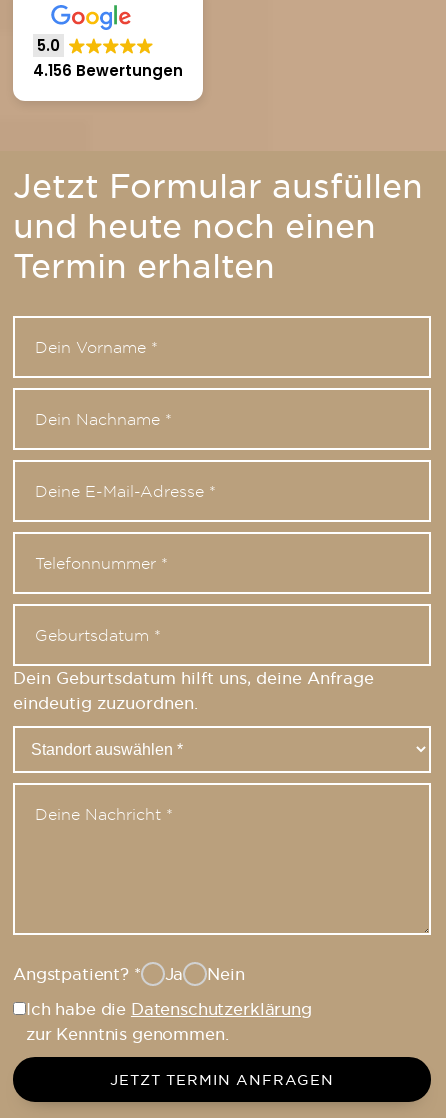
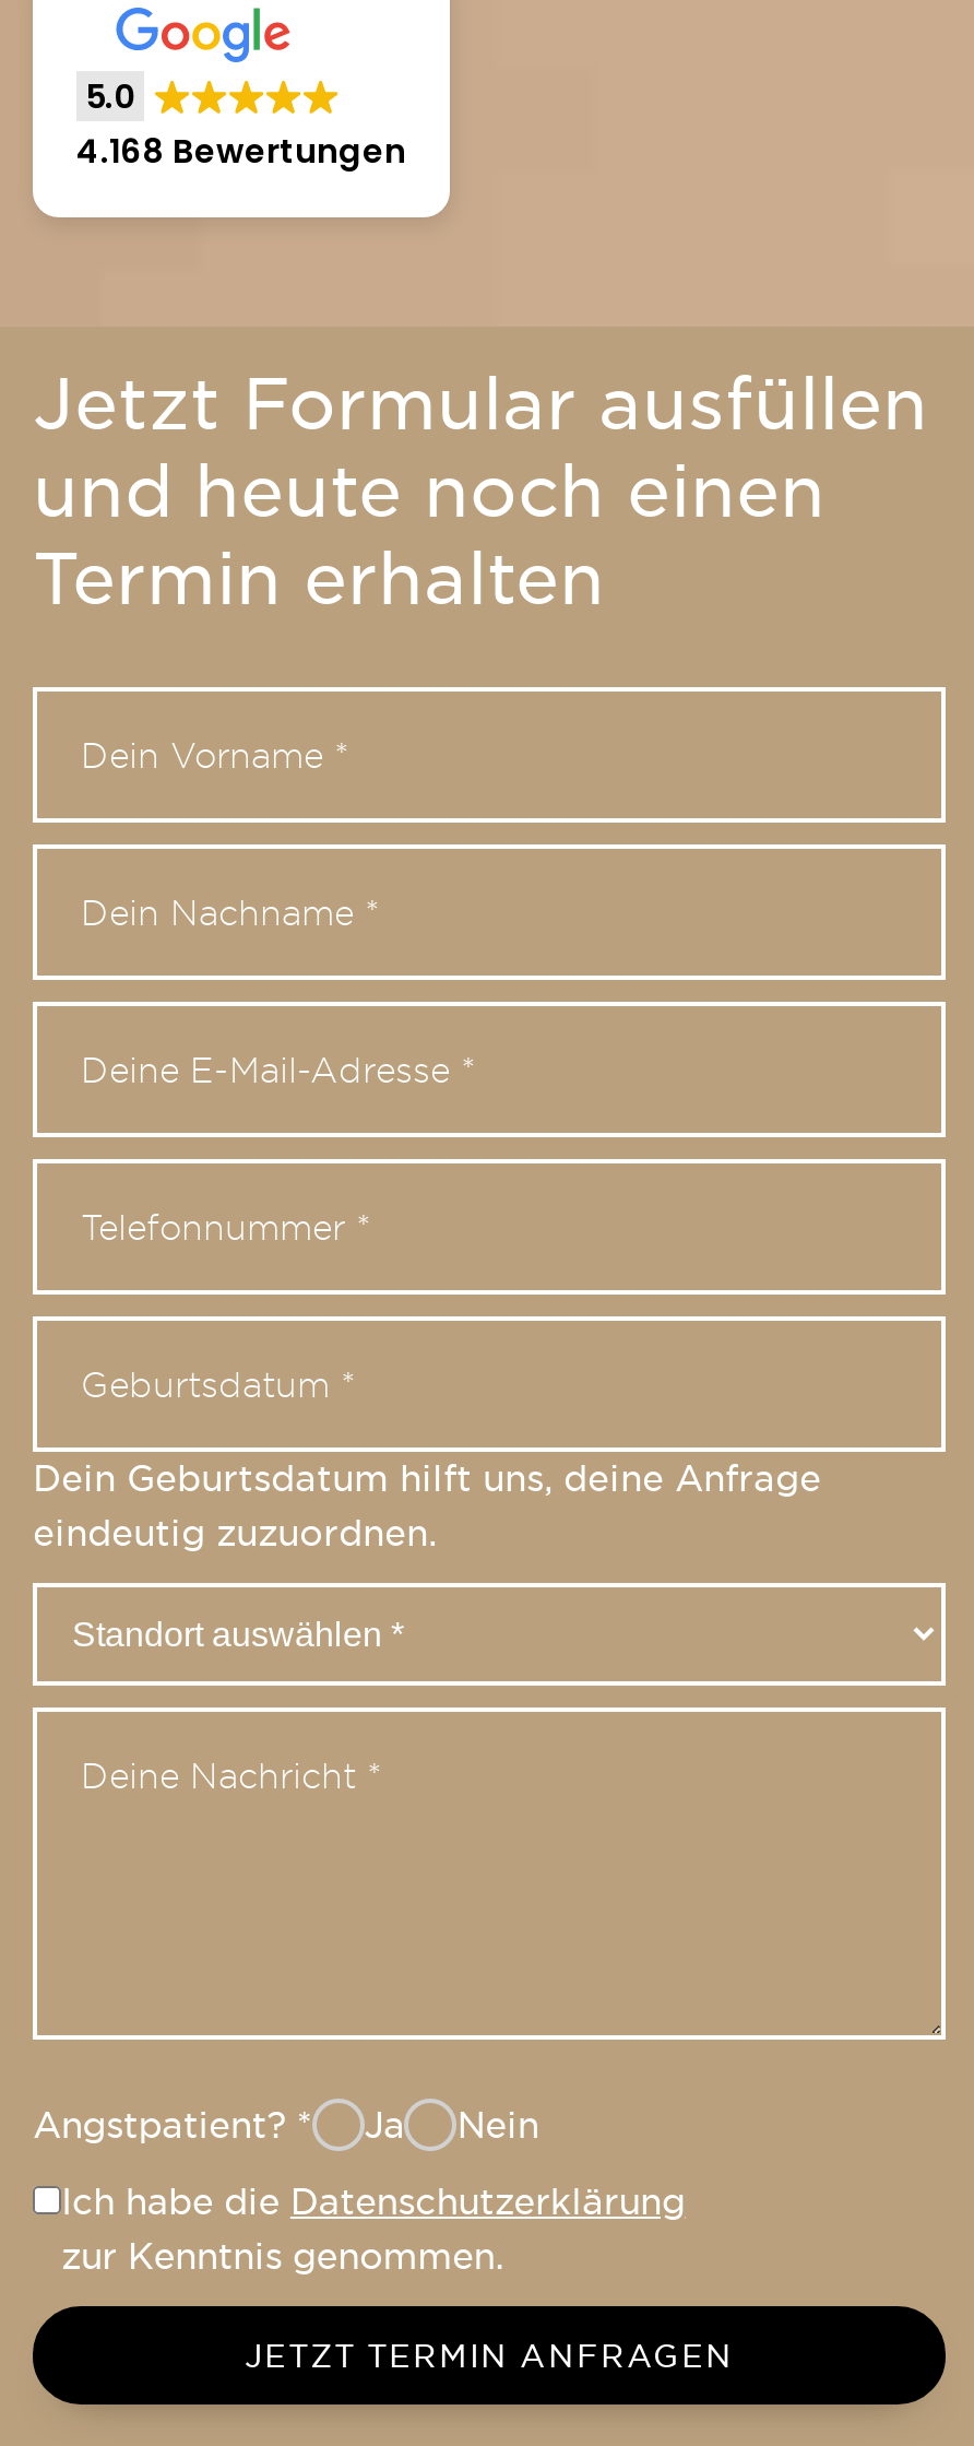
- 4.156 Bewertungen
+ 4.168 Bewertungen
